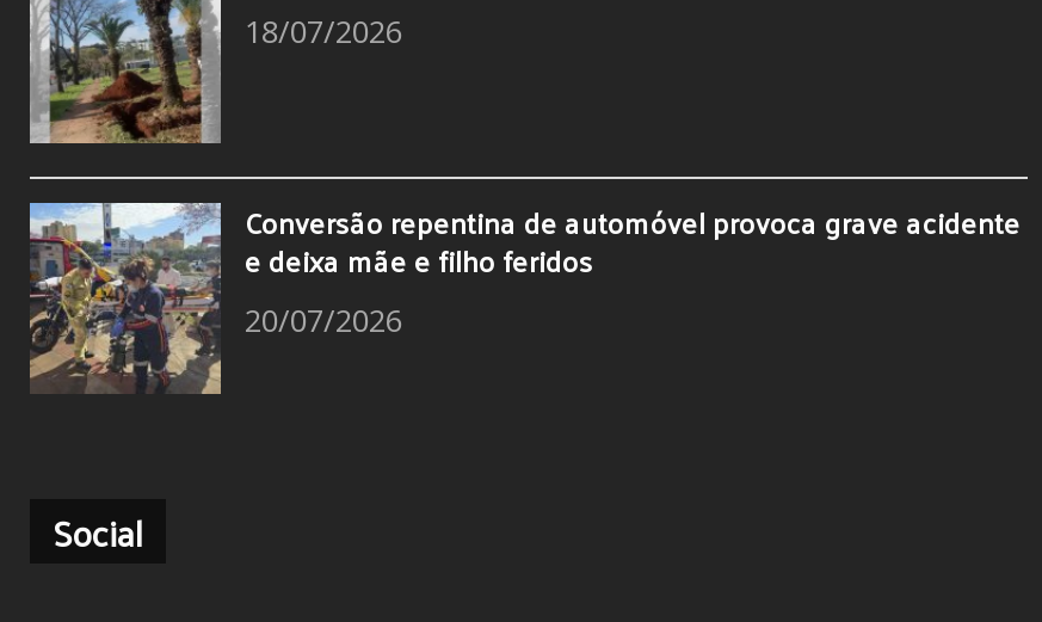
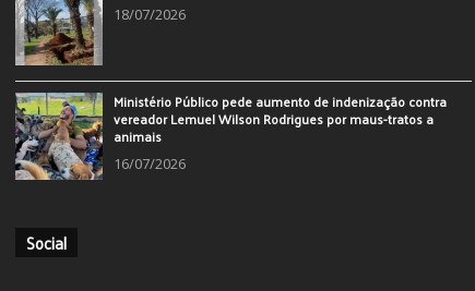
- [image]
- Conversão repentina de automóvel provoca grave acidente
- e deixa mãe e filho feridos
- 20/07/2026
+ [image]
+ Ministério Público pede aumento de indenização contra
+ vereador Lemuel Wilson Rodrigues por maus-tratos a
+ animais
+ 16/07/2026
